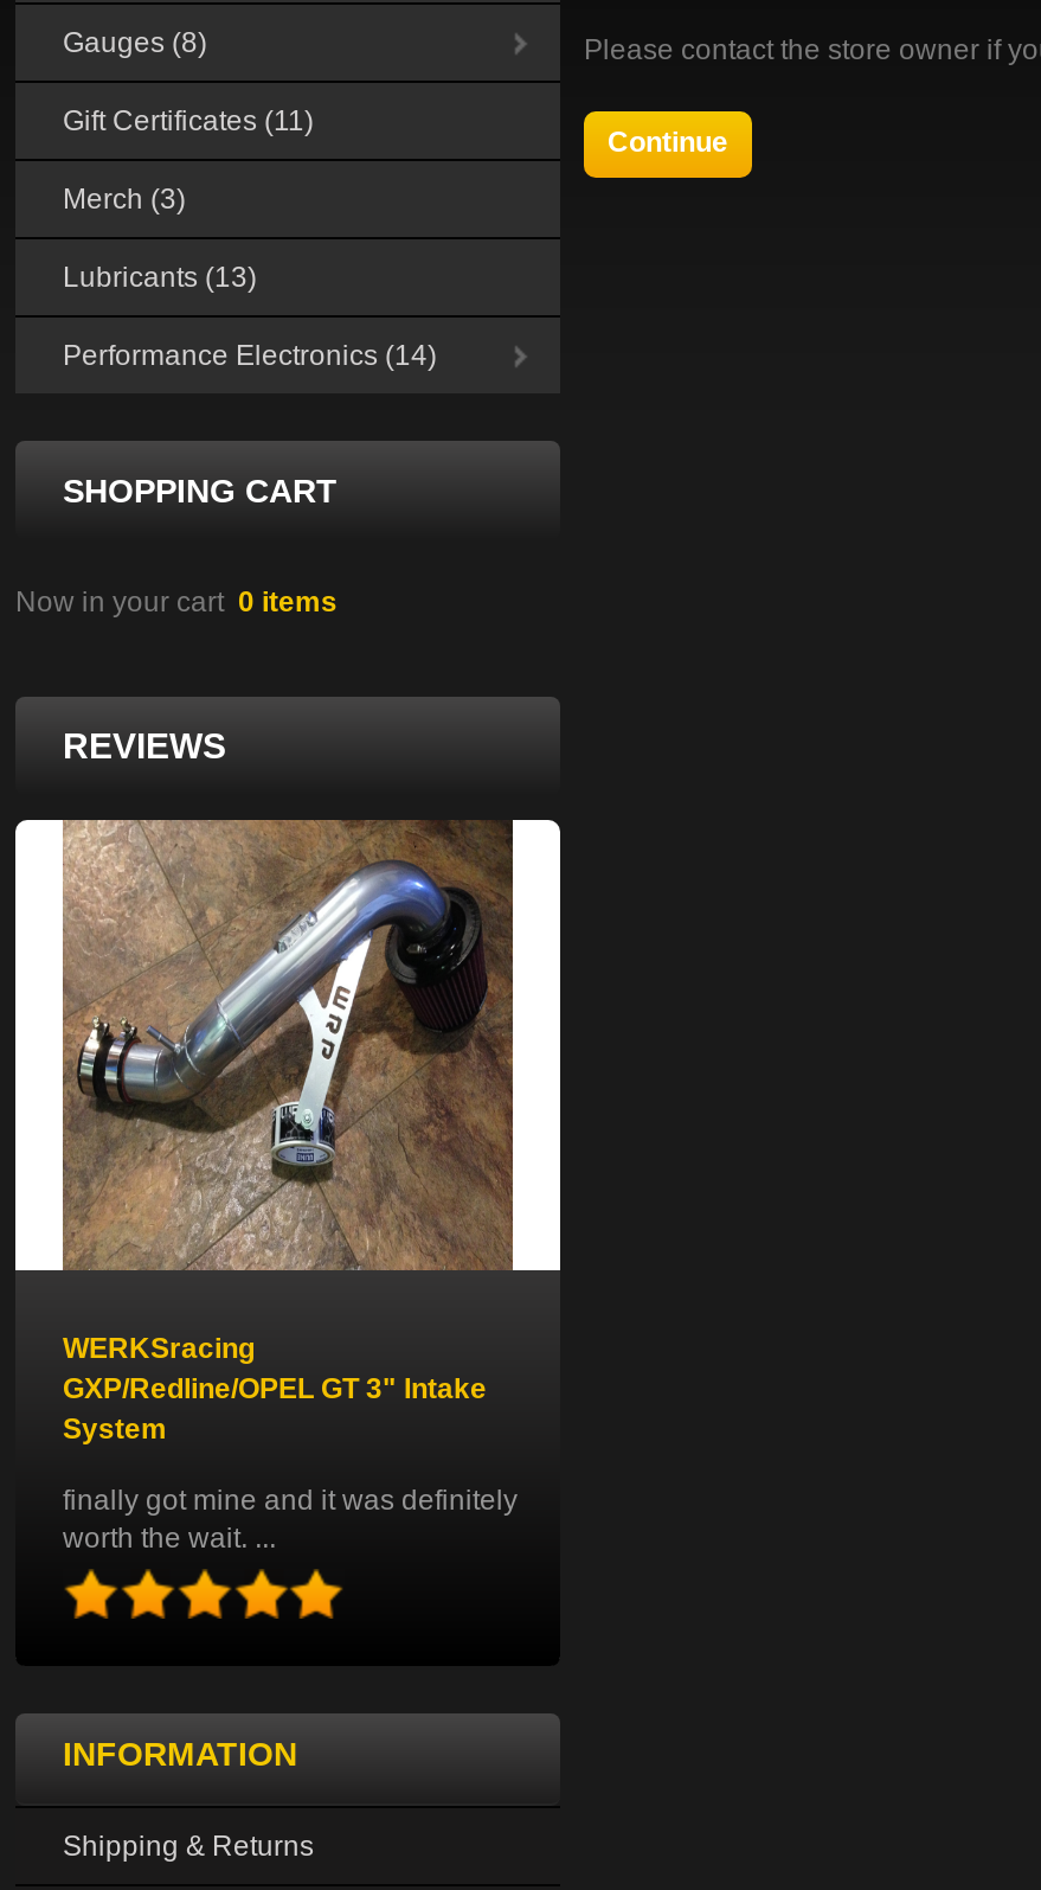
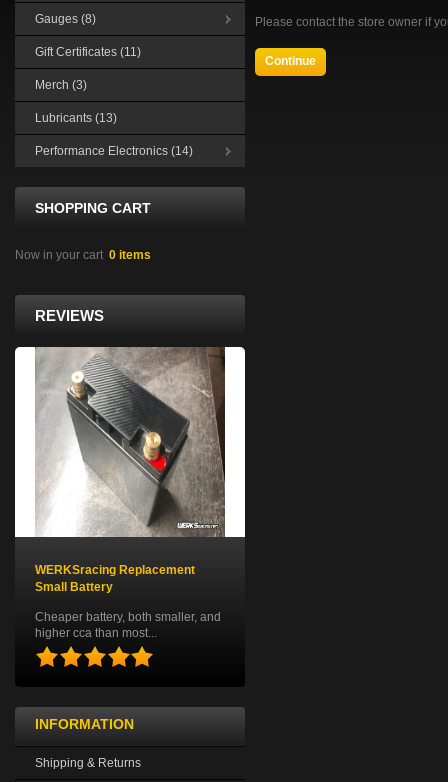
- [image]
- WERKSracing
- GXP/Redline/OPEL GT 3" Intake
- System
+ [image]
+ WERKSracing Replacement
+ Small Battery

- finally got mine and it was definitely
- worth the wait. ...
+ Cheaper battery, both smaller, and
+ higher cca than most...
